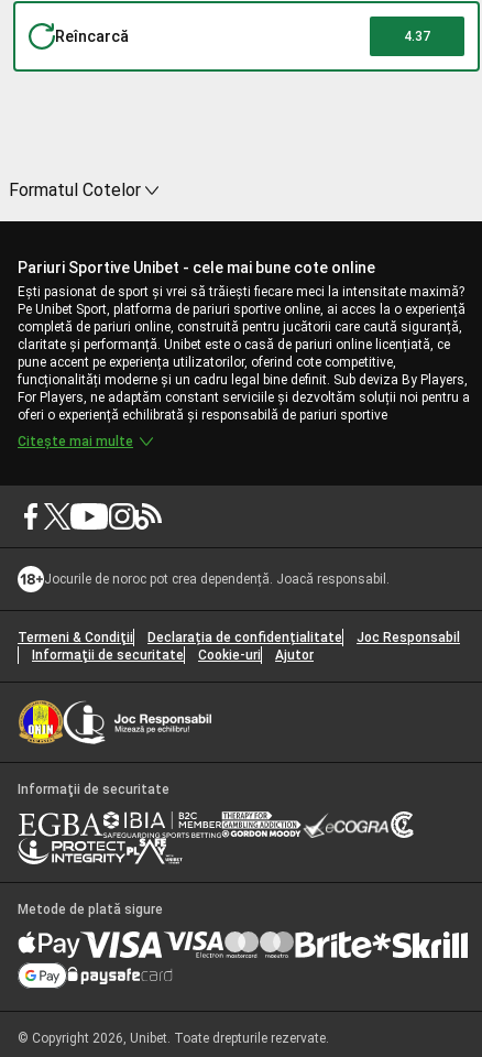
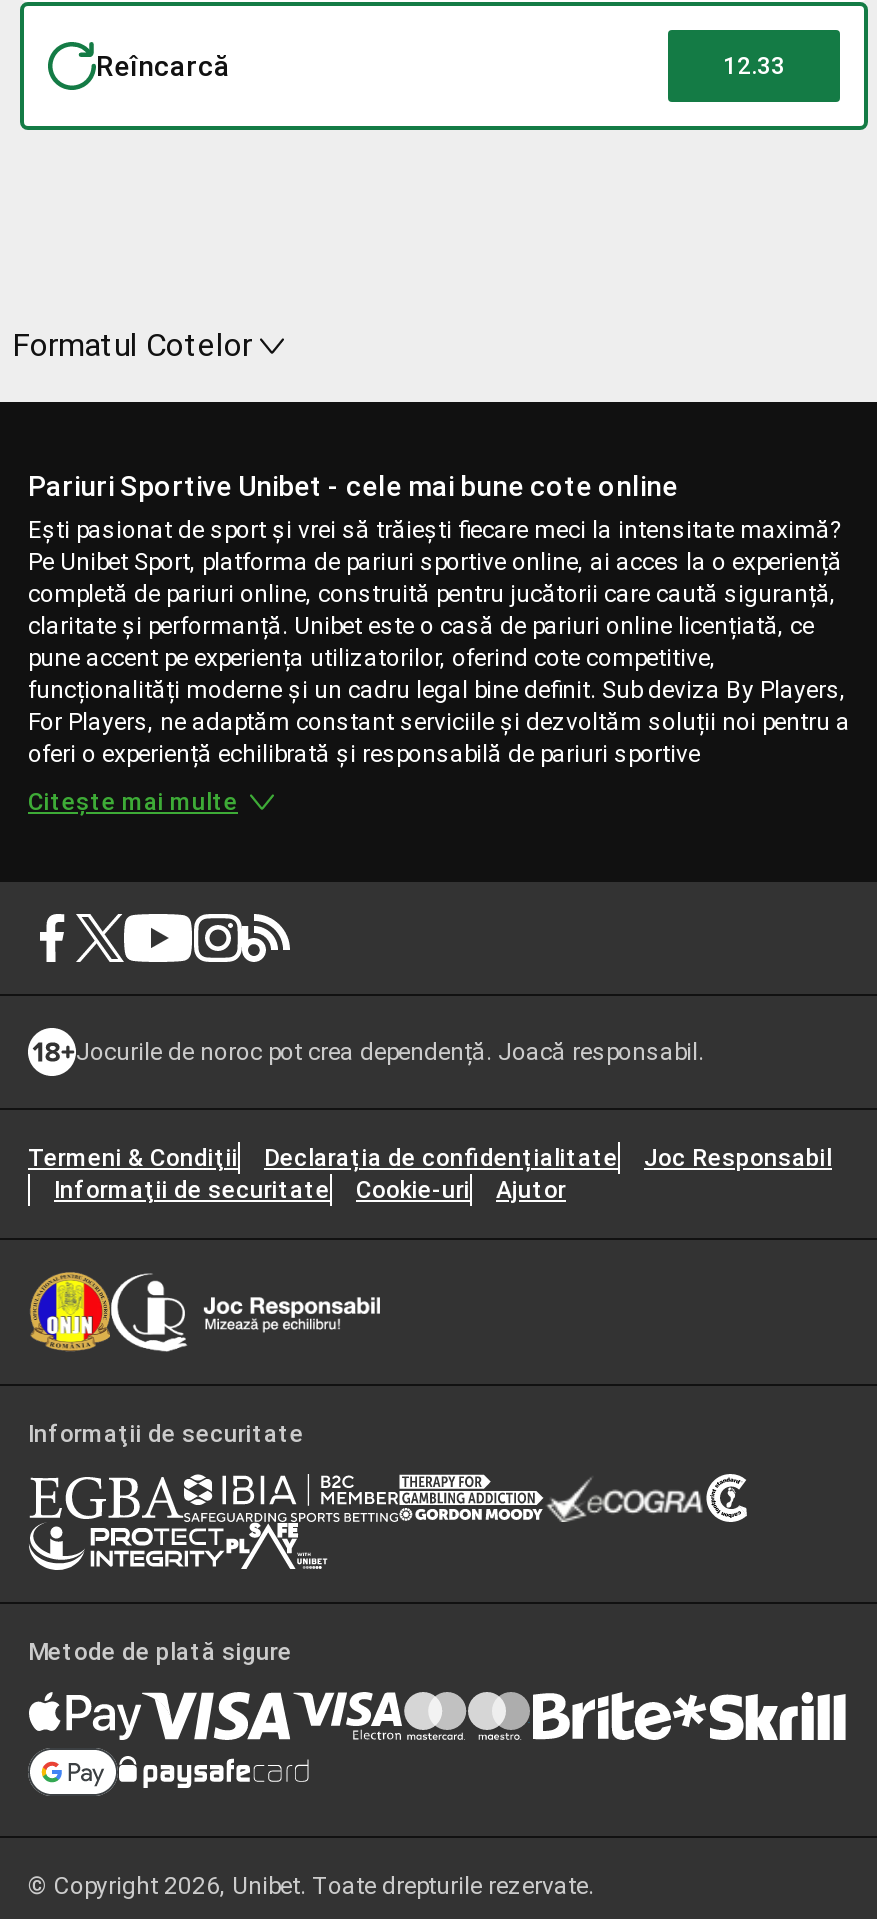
- 4.37
+ 12.33
